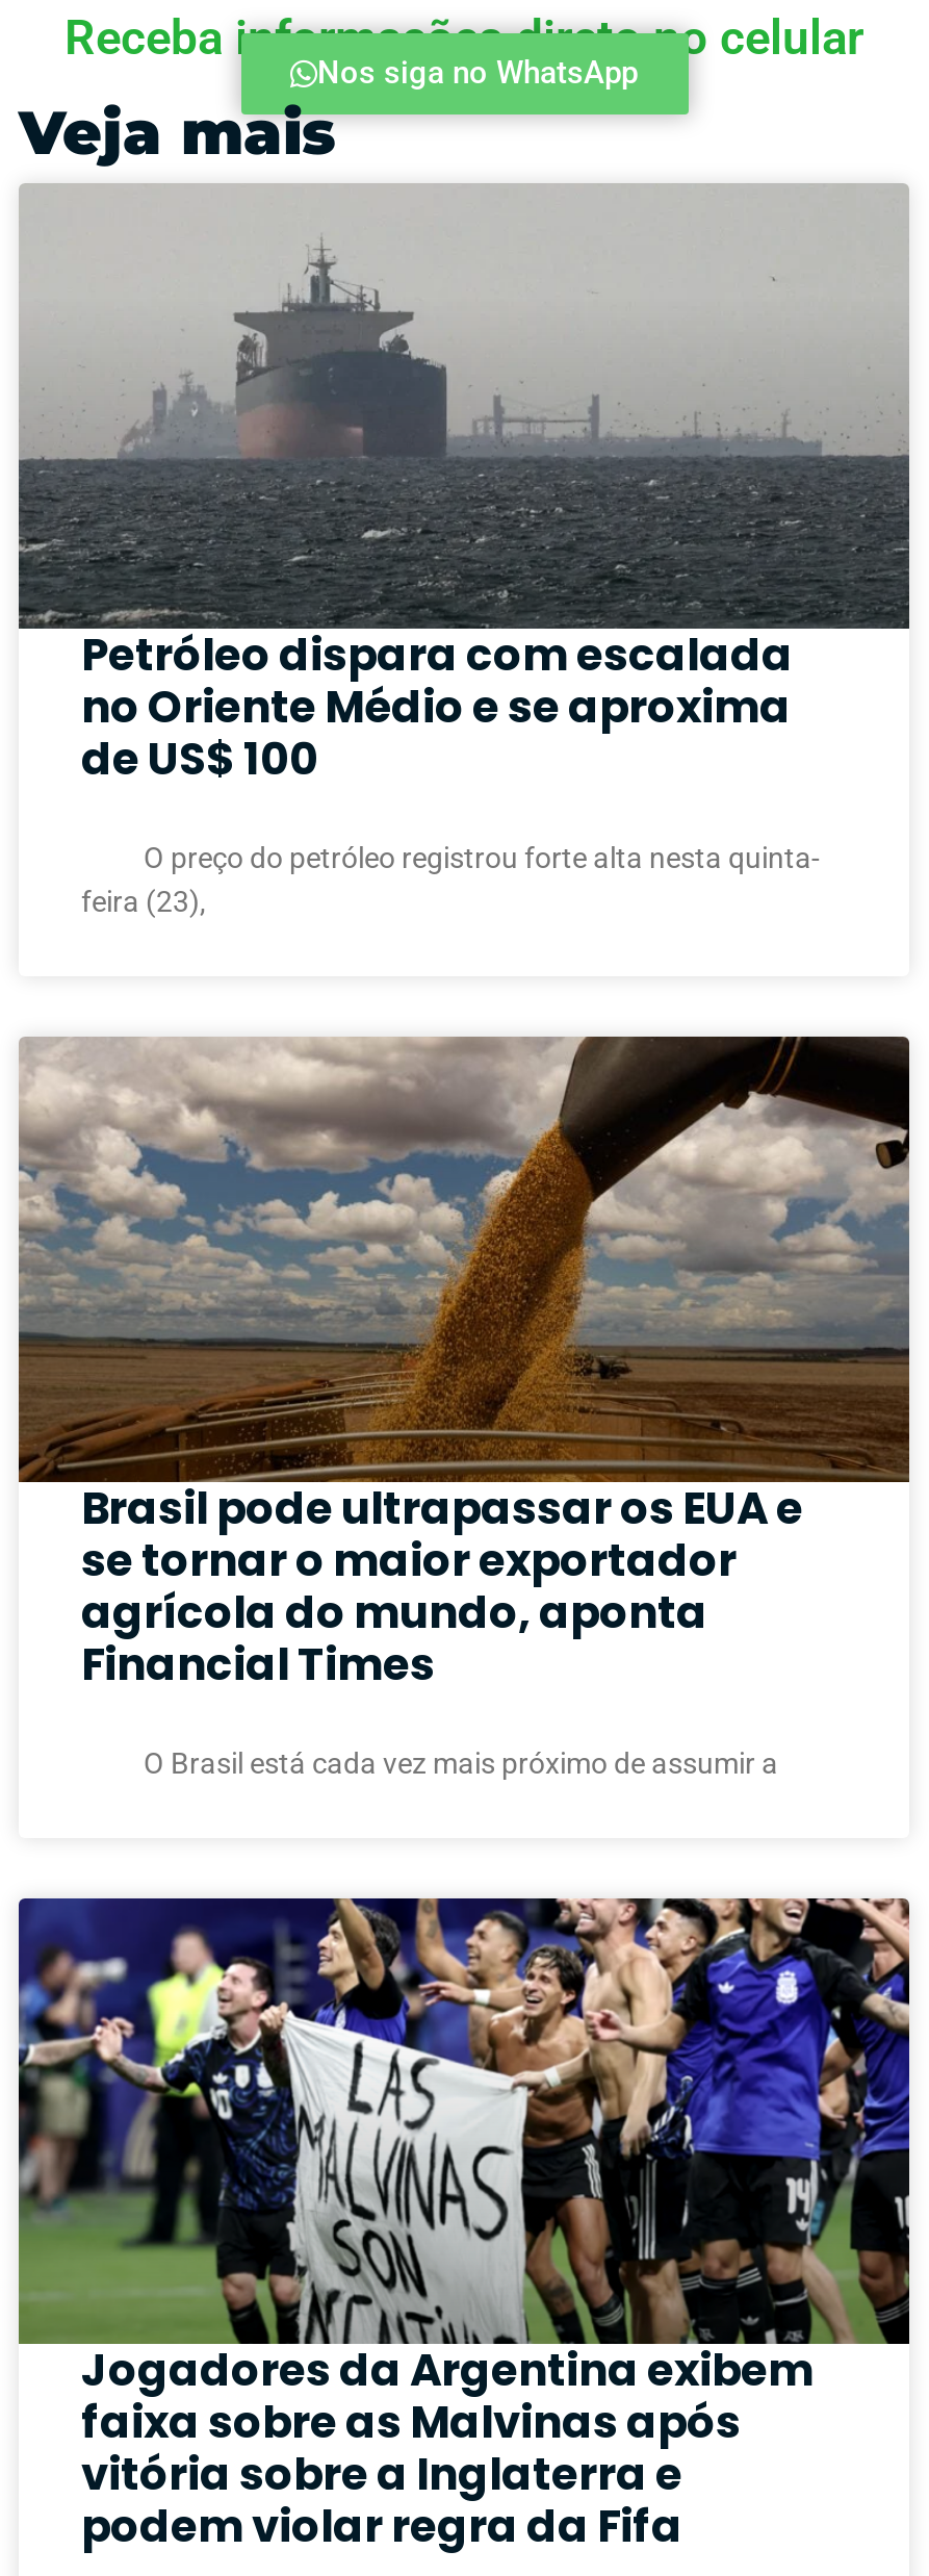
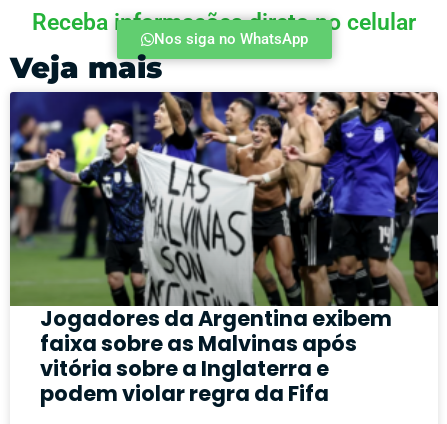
- [image]
- Petróleo dispara com escalada
- no Oriente Médio e se aproxima
- de US$ 100
- O preço do petróleo registrou forte alta nesta quinta-
- feira (23),

- [image]
- Brasil pode ultrapassar os EUA e
- se tornar o maior exportador
- agrícola do mundo, aponta
- Financial Times
- O Brasil está cada vez mais próximo de assumir a
